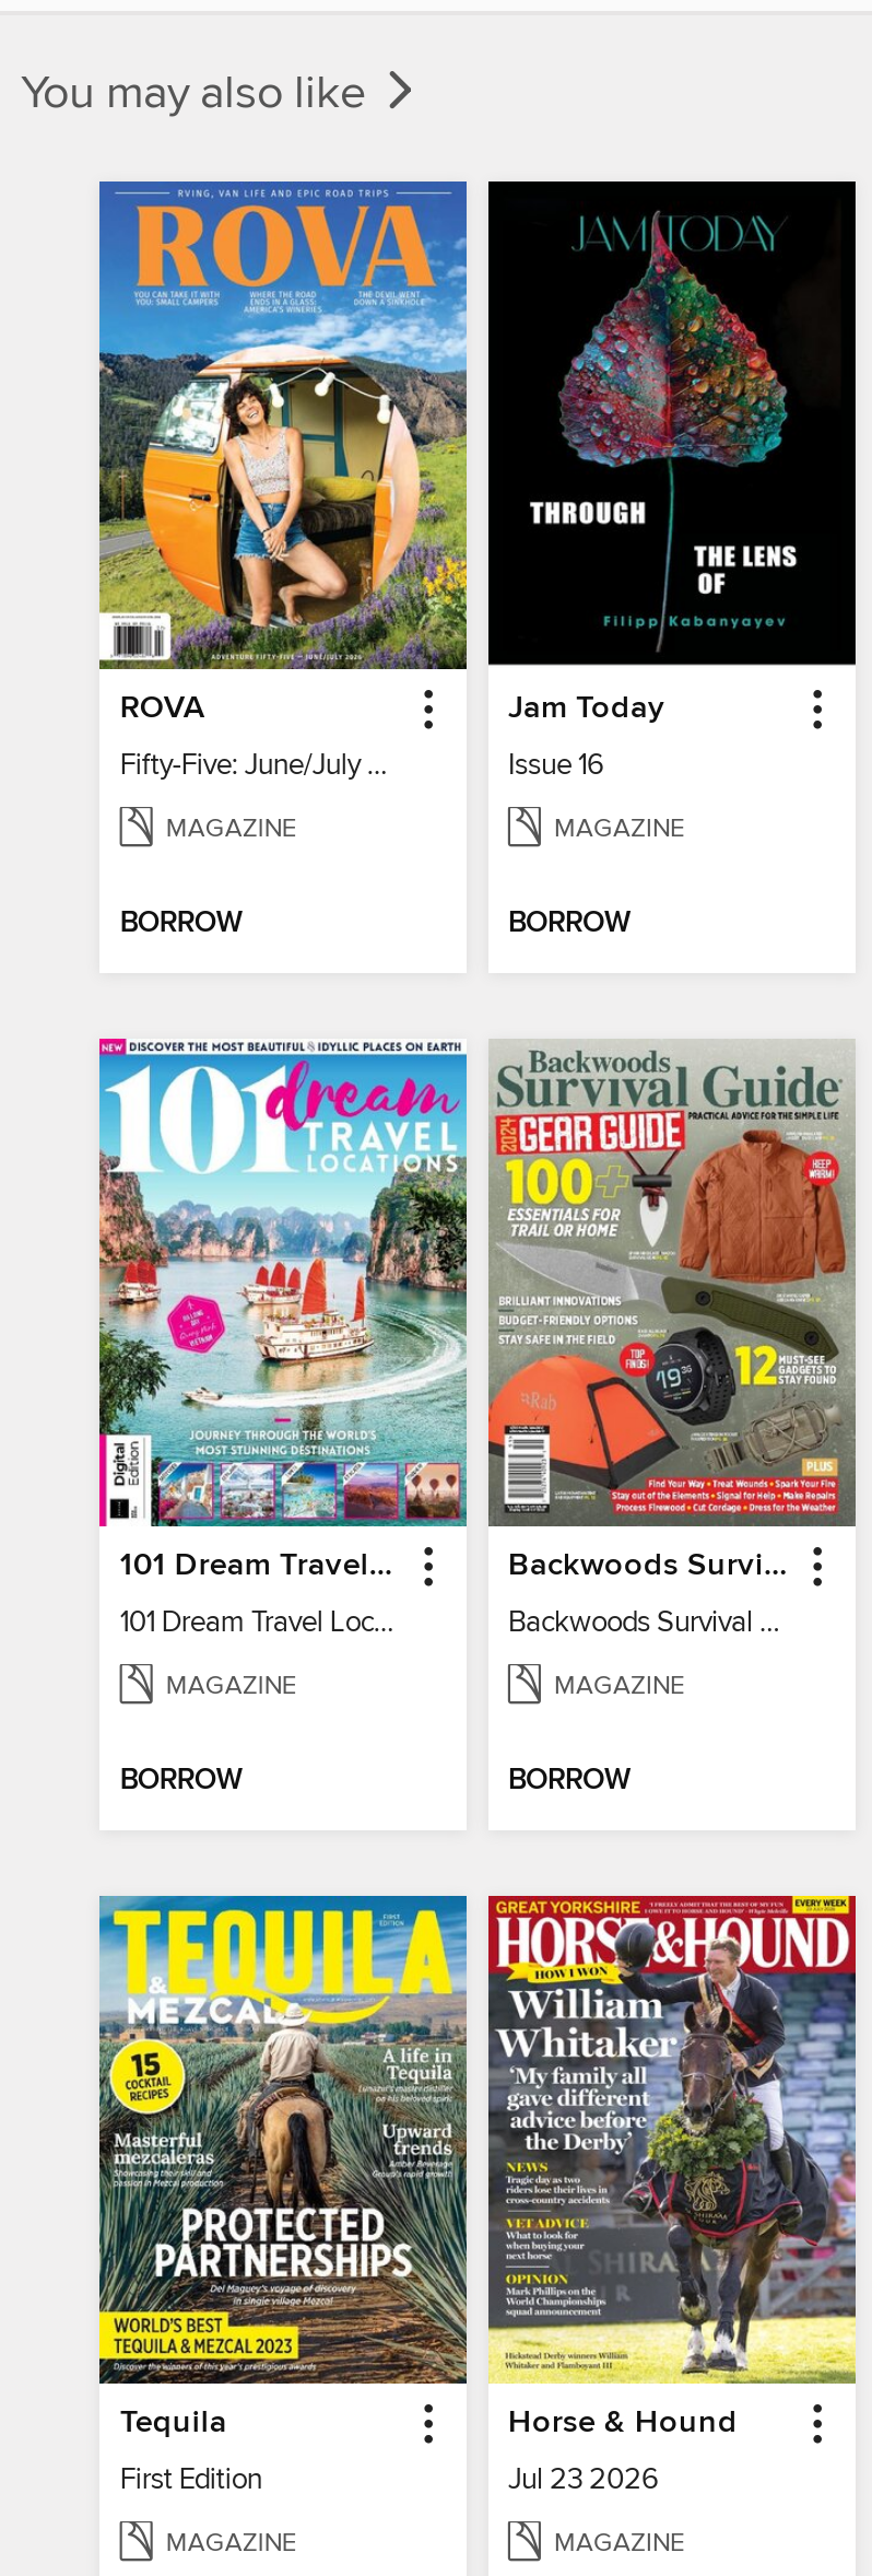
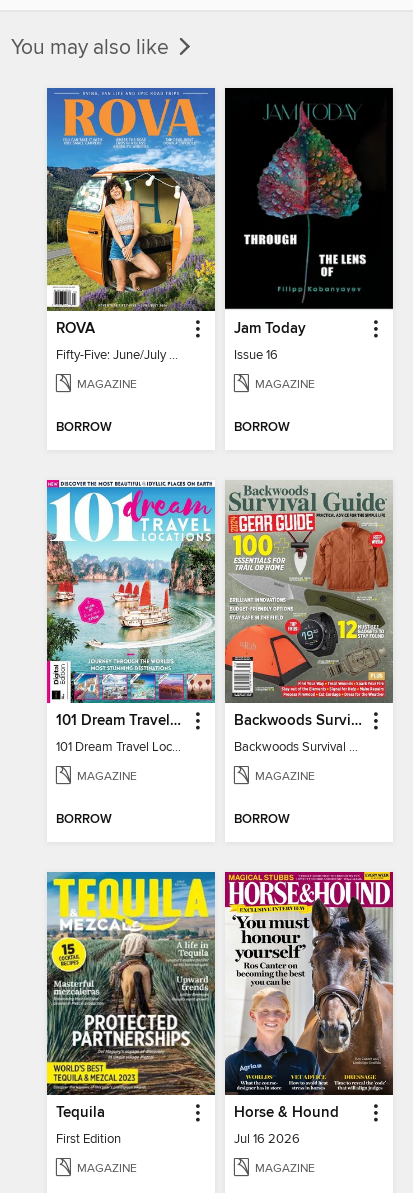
- [image]
- Jul 23 2026
+ [image]
+ Jul 16 2026
